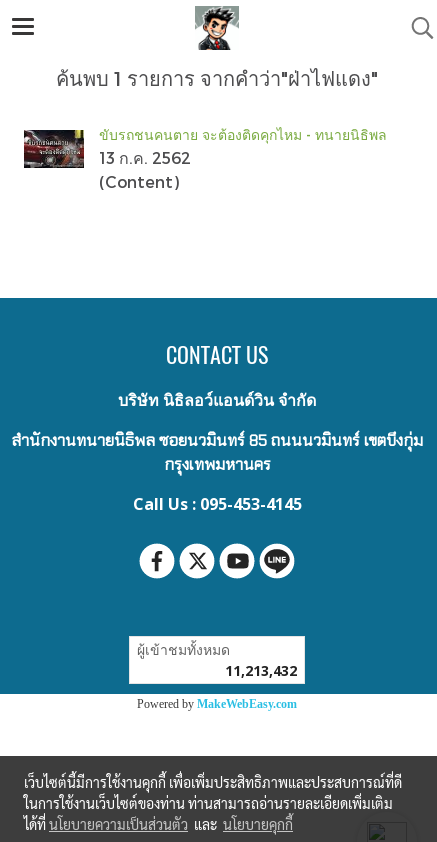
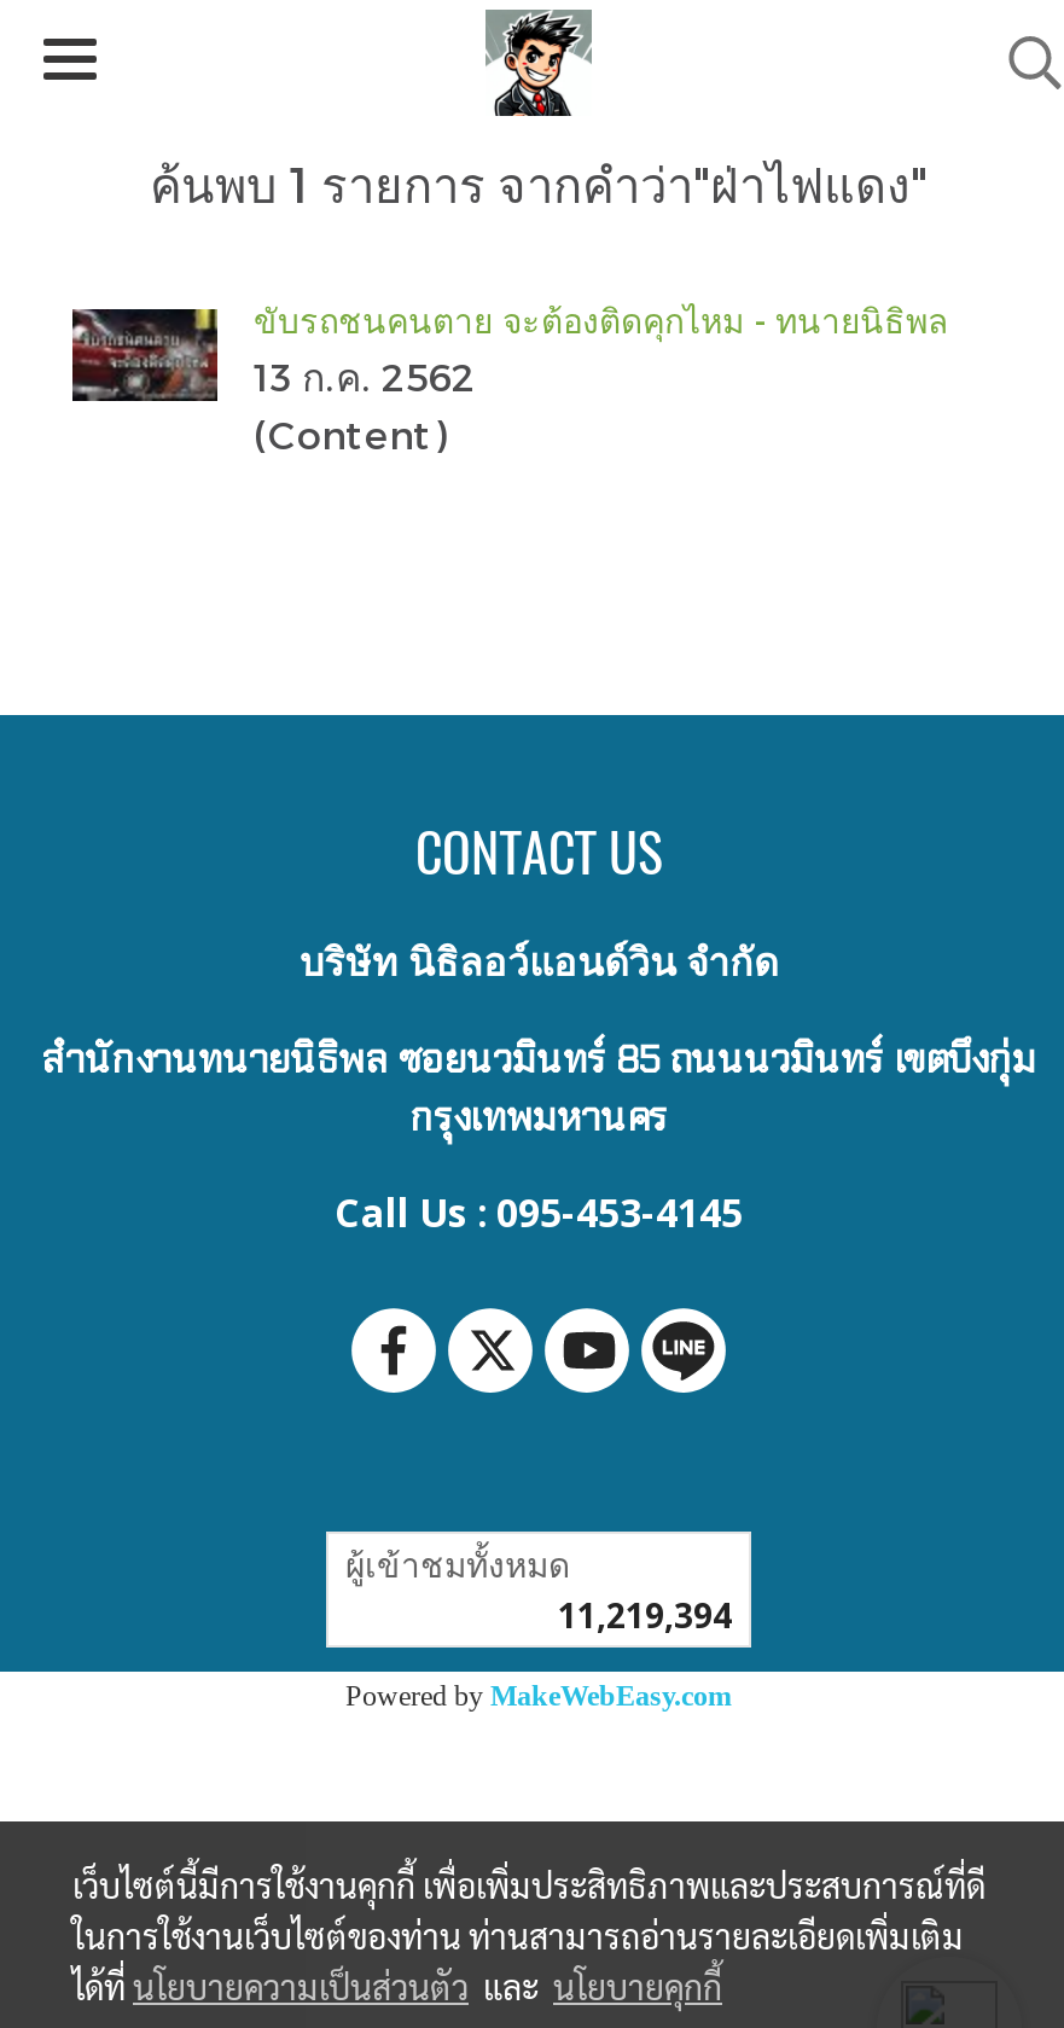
- 11,213,432
+ 11,219,394
